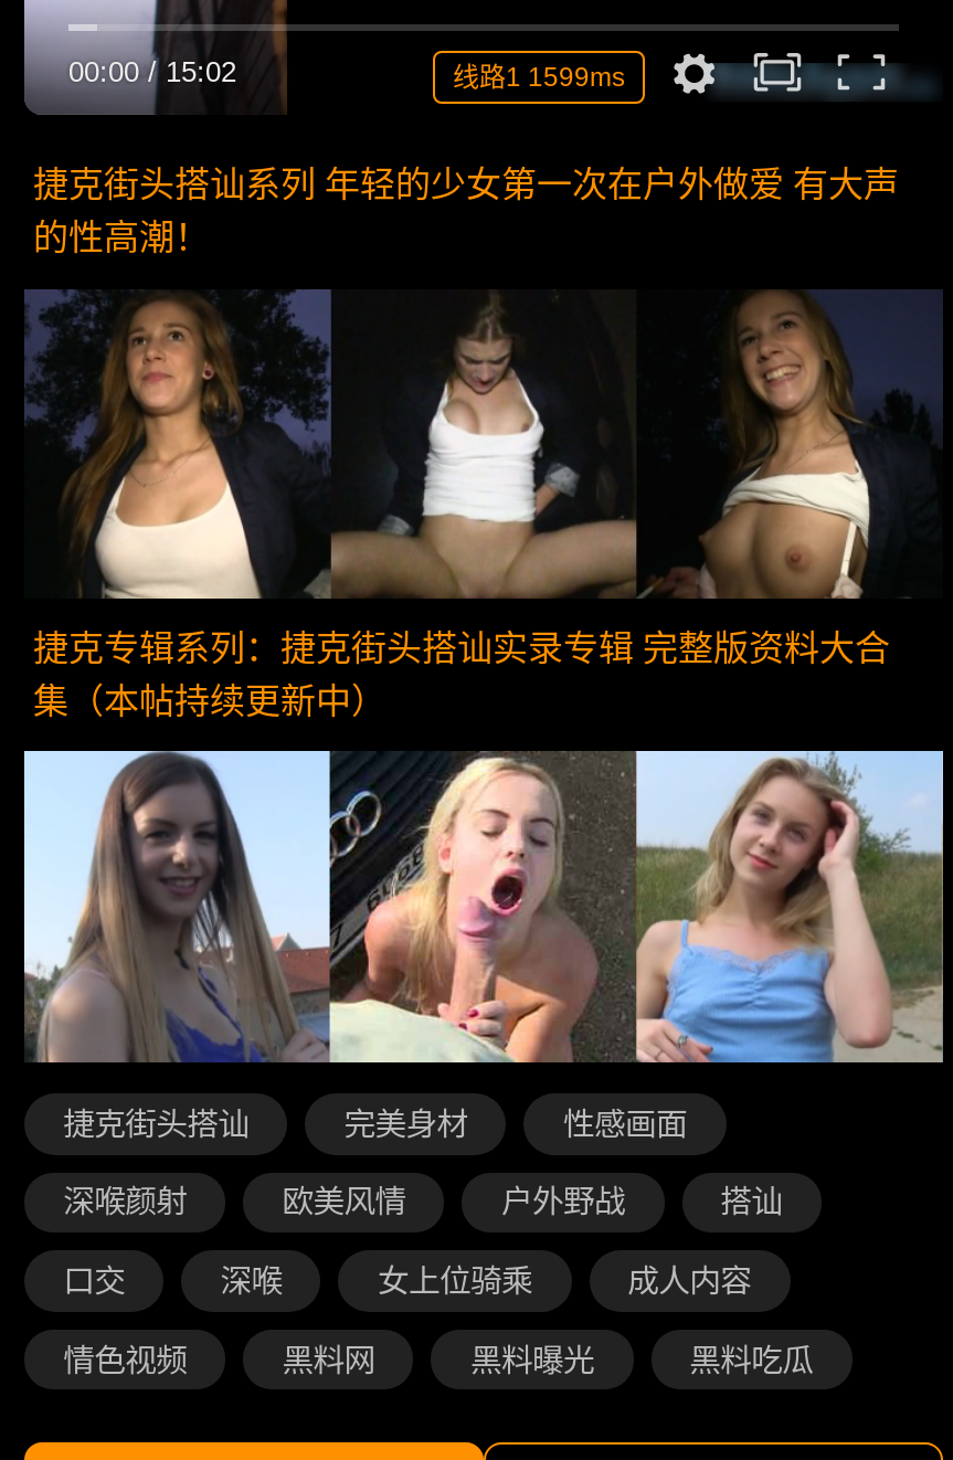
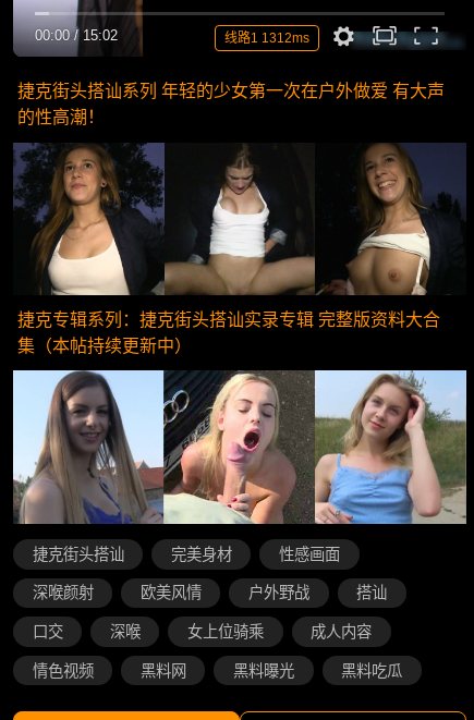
- 线路1 1599ms
+ 线路1 1312ms
